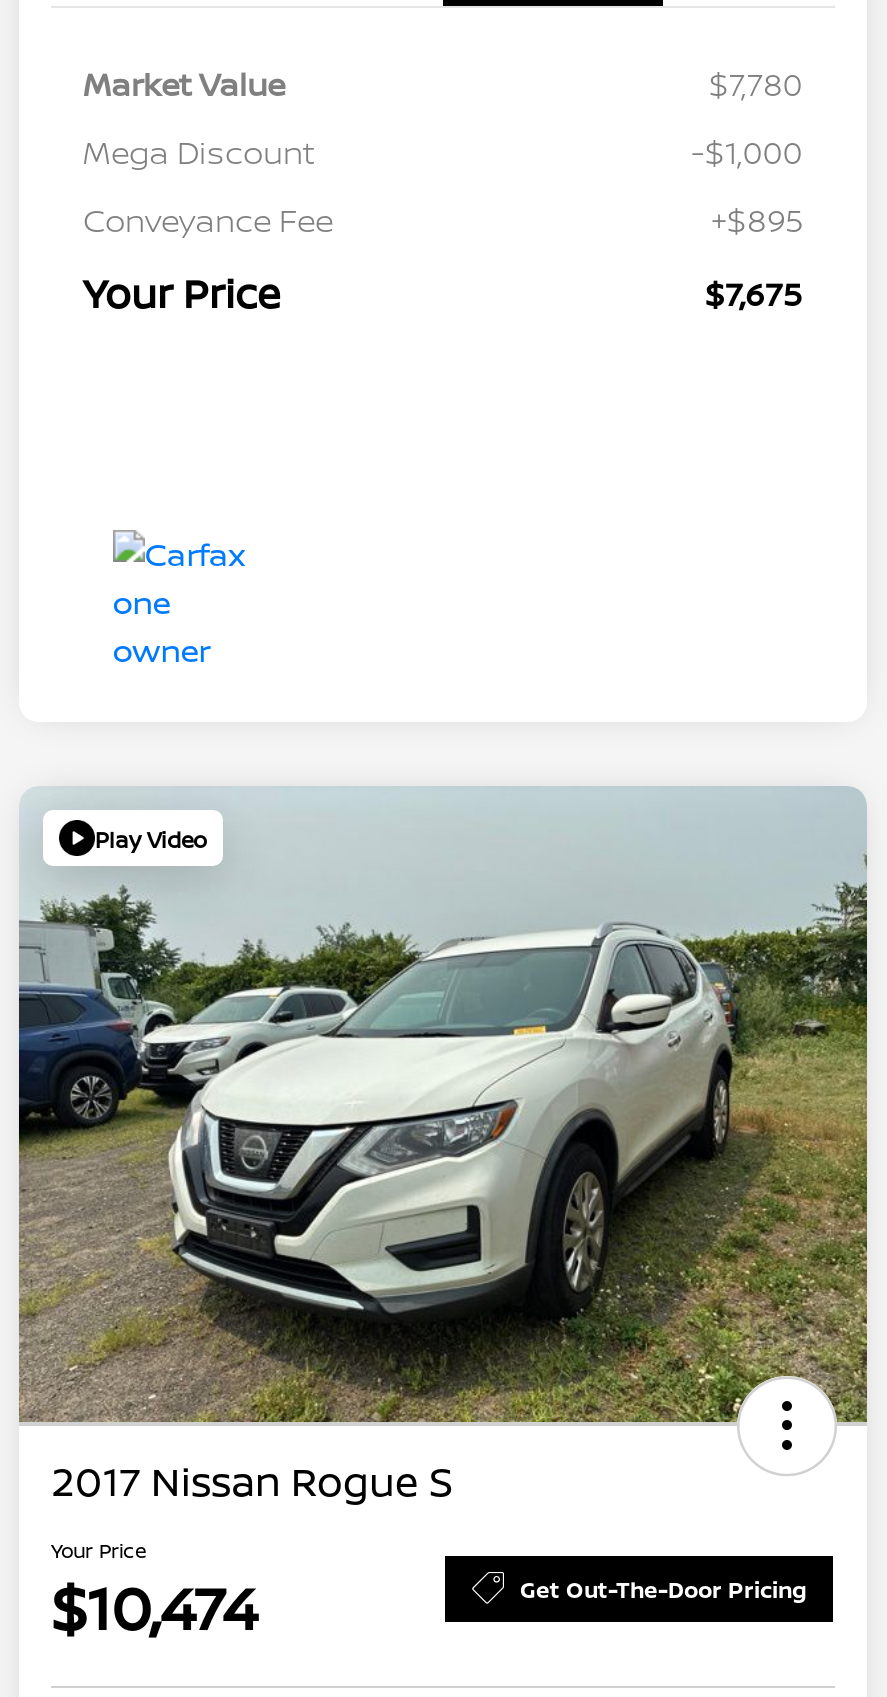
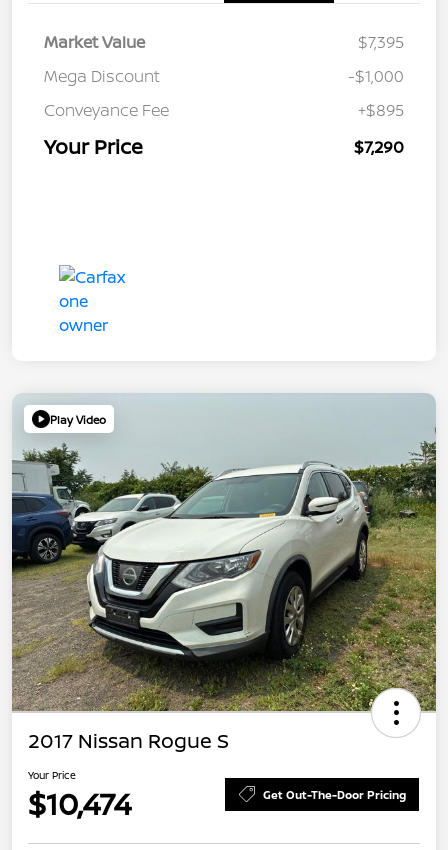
- $7,780
+ $7,395

- $7,675
+ $7,290
